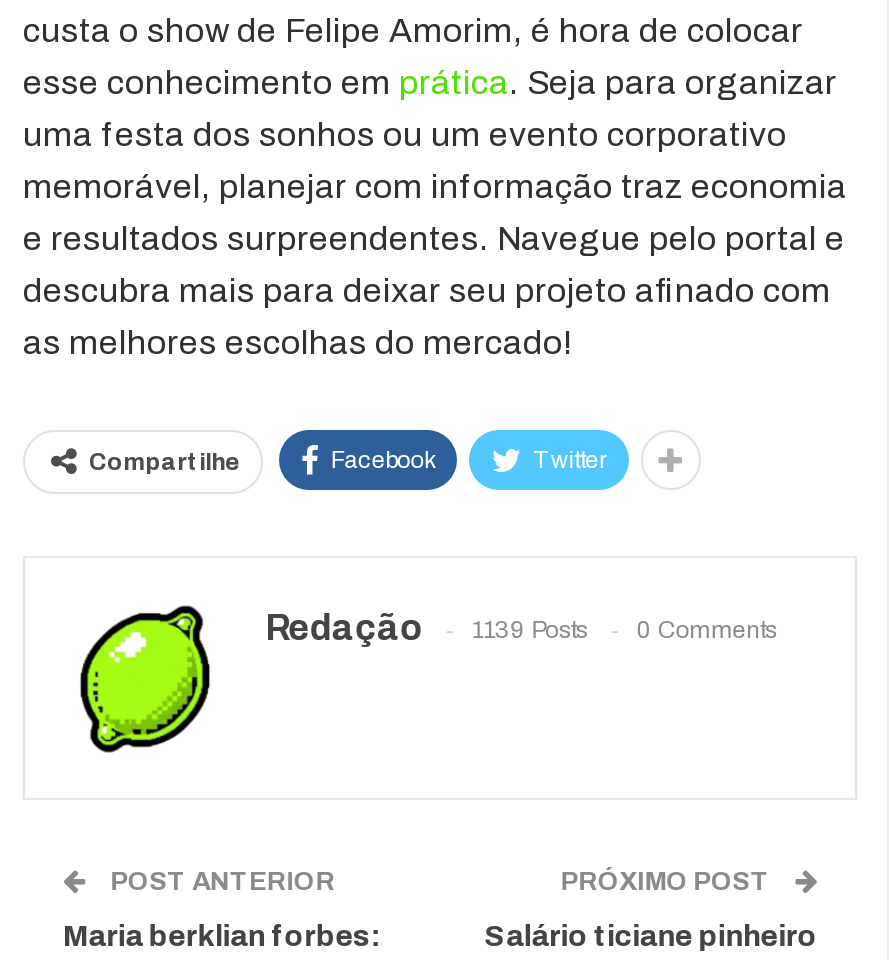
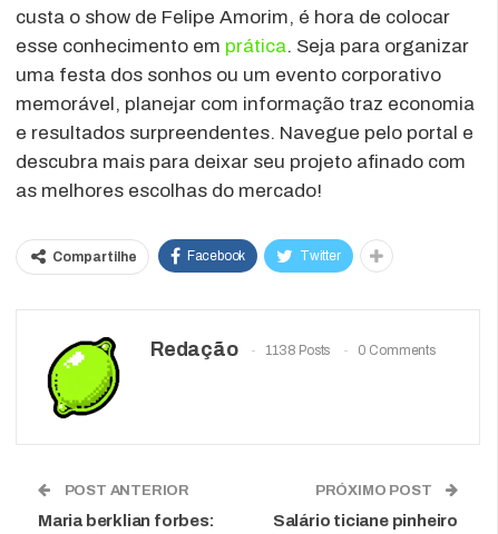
- Redação 1139 Posts 0 Comments
+ Redação 1138 Posts 0 Comments
